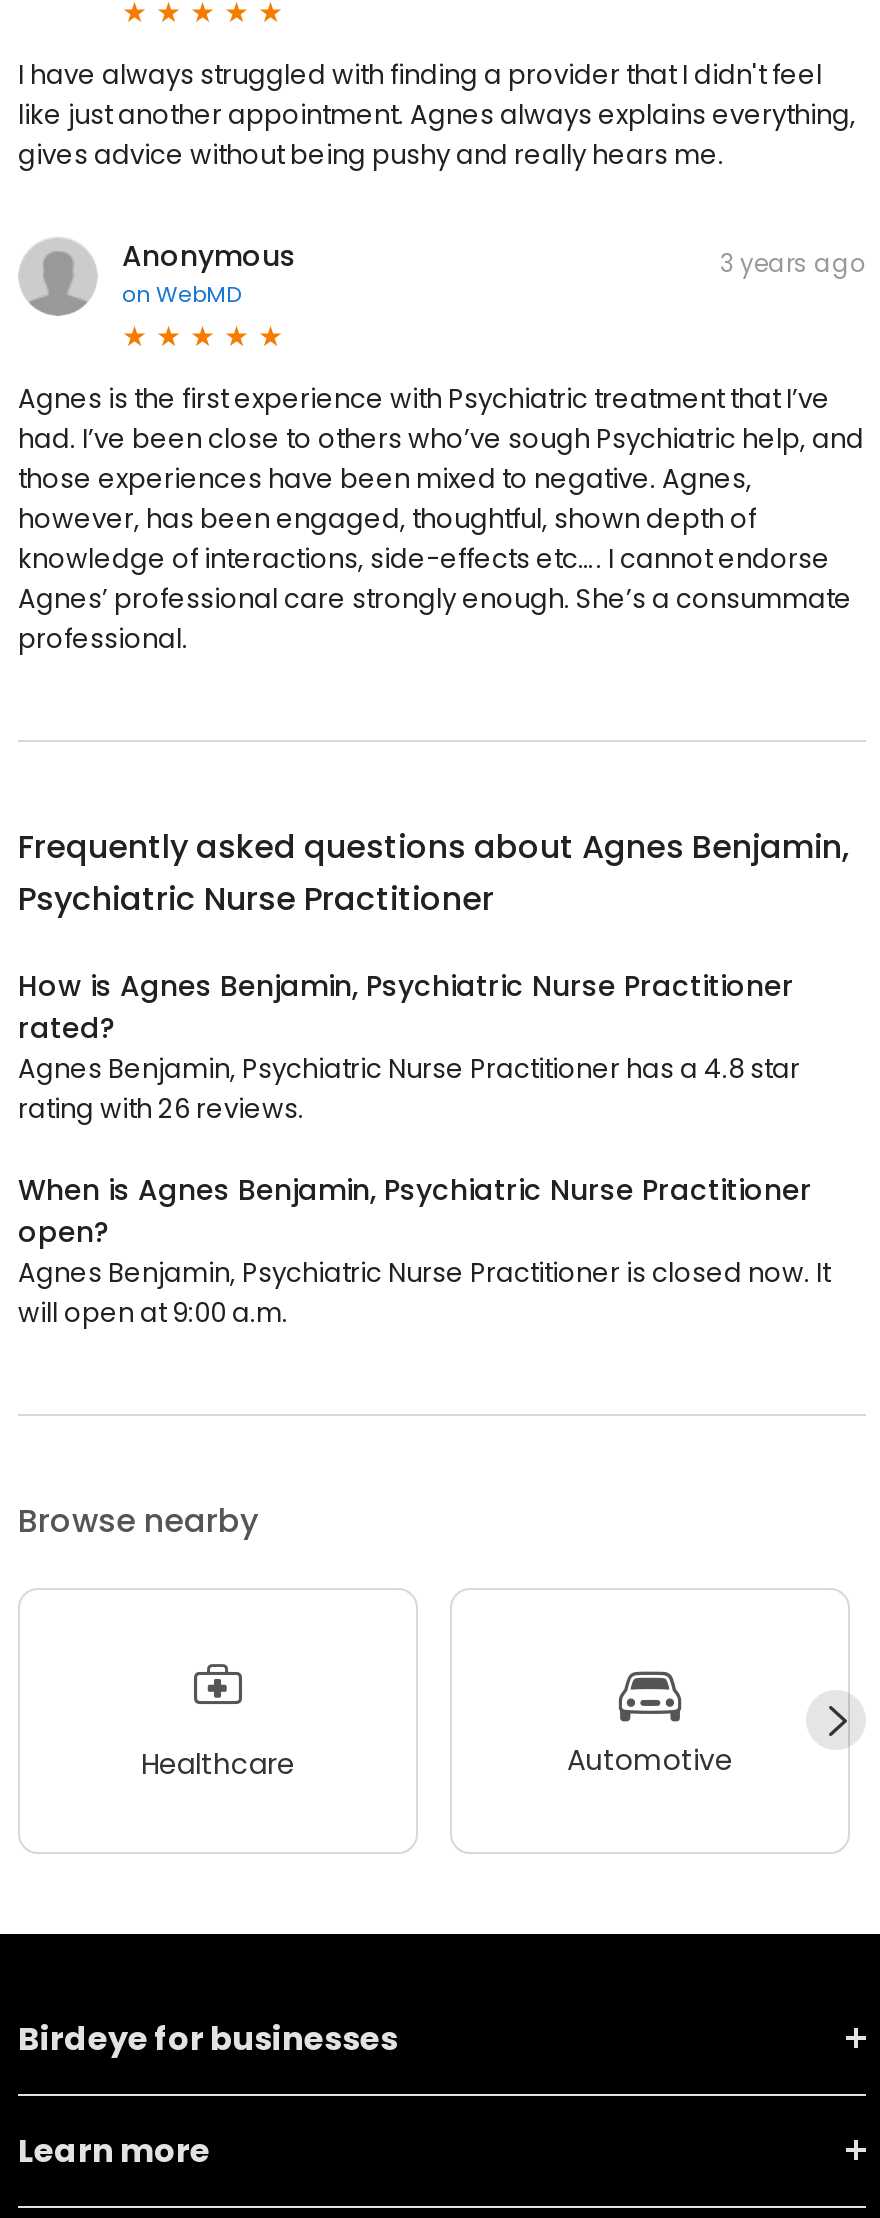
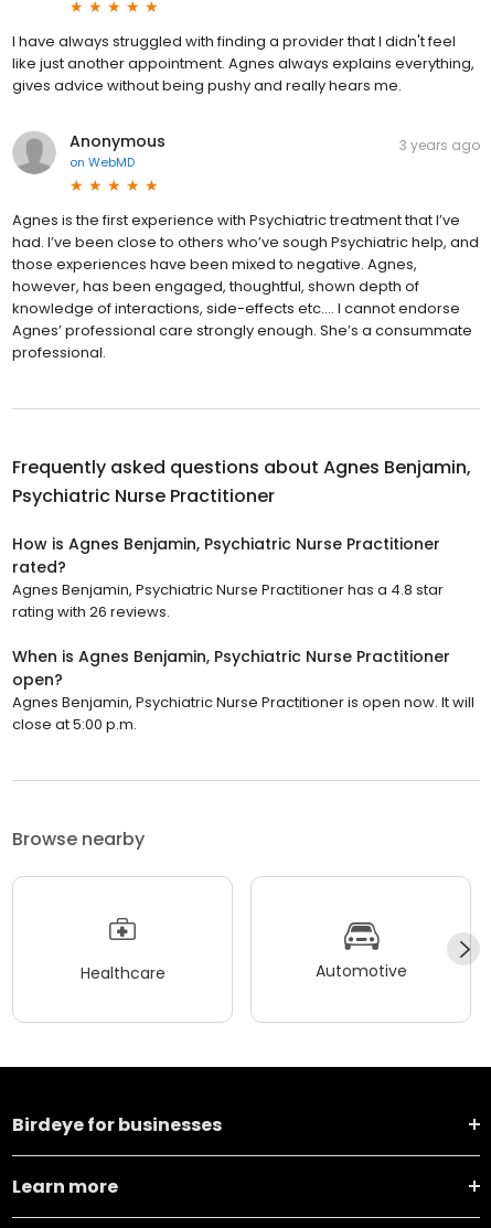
- Agnes Benjamin, Psychiatric Nurse Practitioner is closed now. It
- will open at 9:00 a.m.
+ Agnes Benjamin, Psychiatric Nurse Practitioner is open now. It will
+ close at 5:00 p.m.
